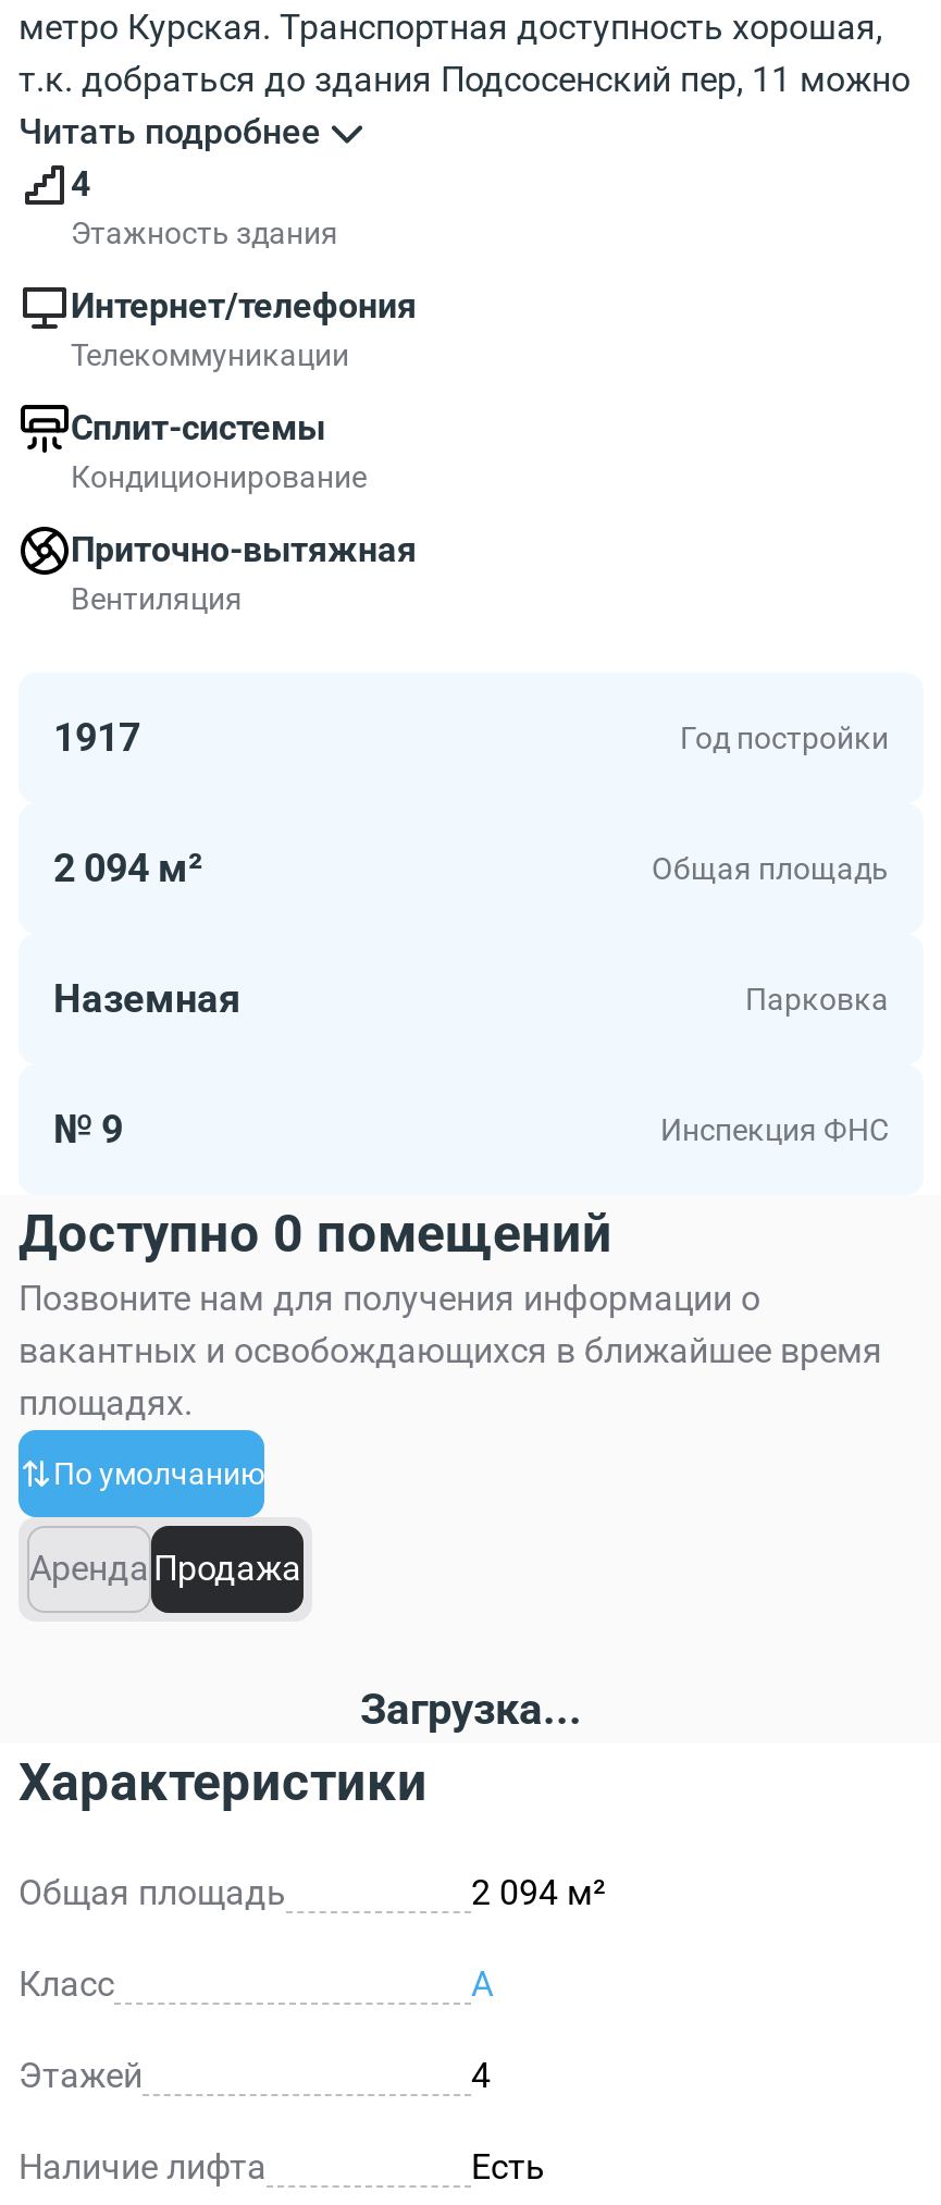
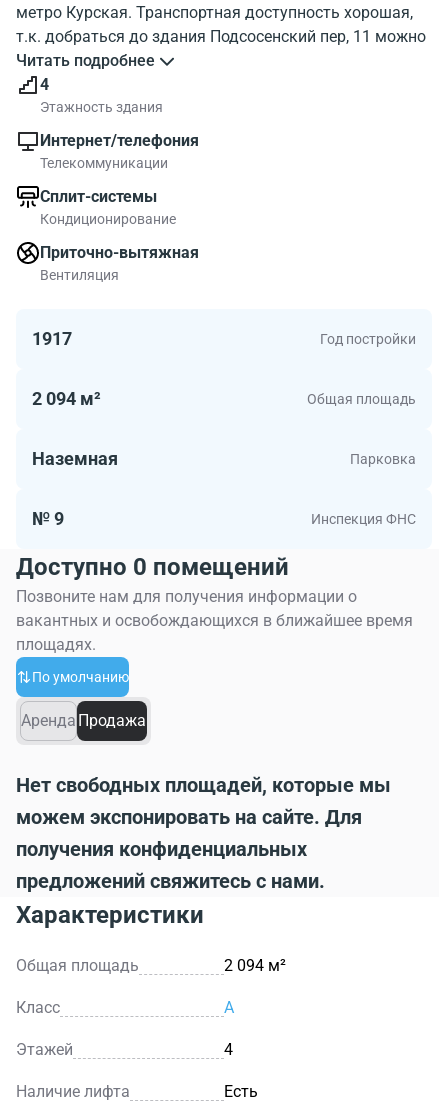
- Загрузка...
+ Нет свободных площадей, которые мы
+ можем экспонировать на сайте. Для
+ получения конфиденциальных
+ предложений свяжитесь с нами.
